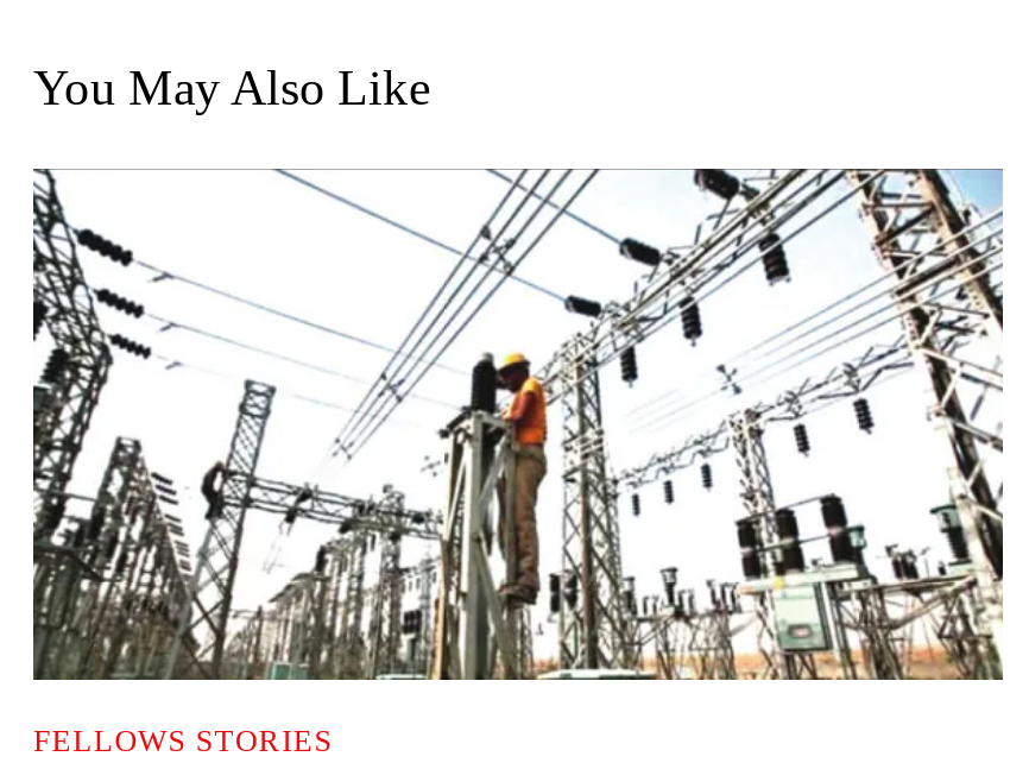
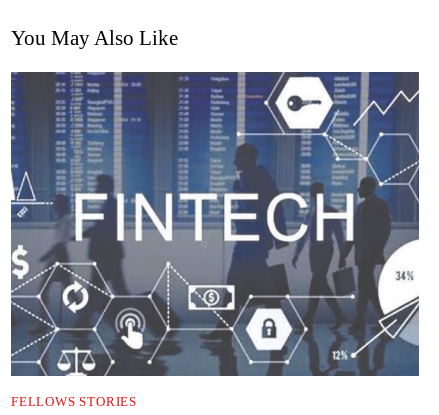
- [image]
+ [image]
